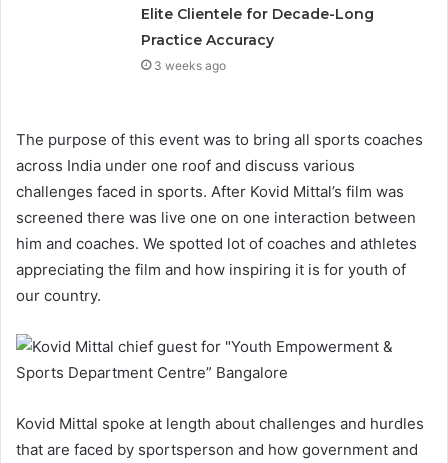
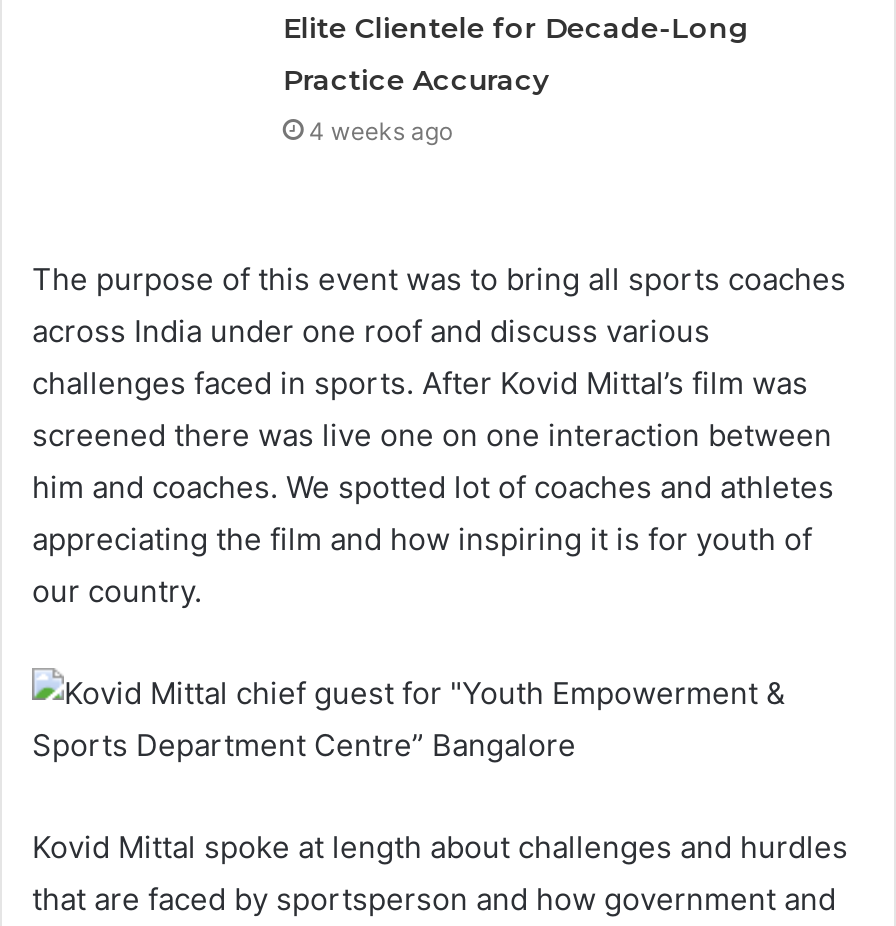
- 3 weeks ago
+ 4 weeks ago
